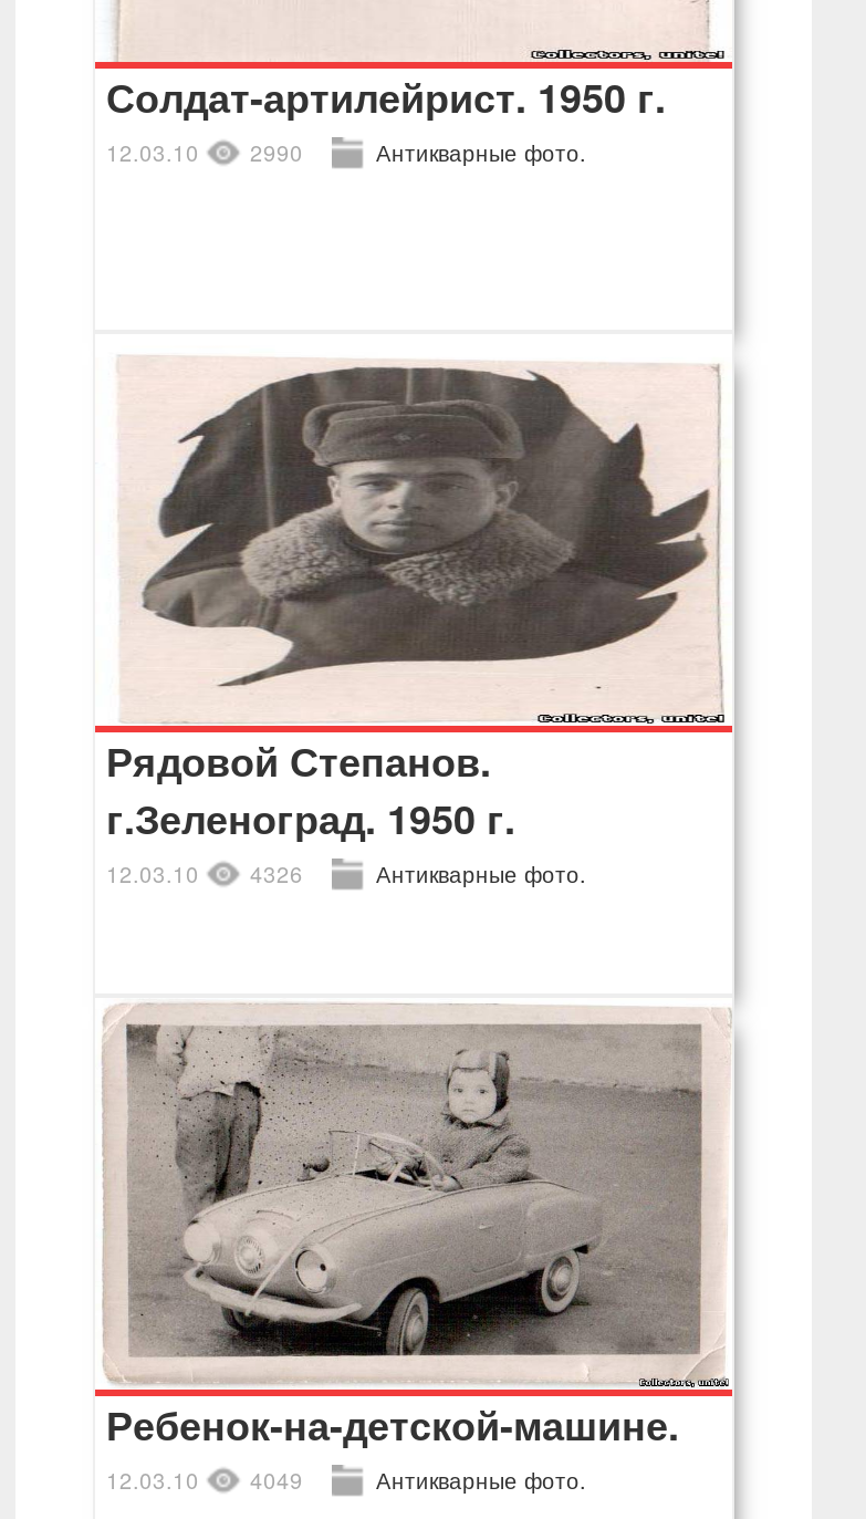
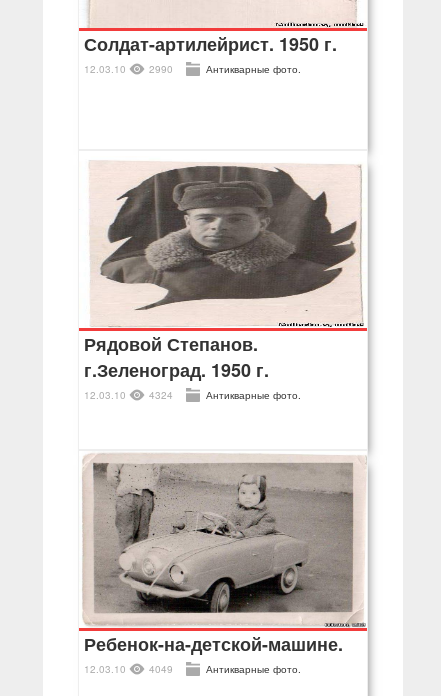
- 12.03.10 4326
+ 12.03.10 4324
